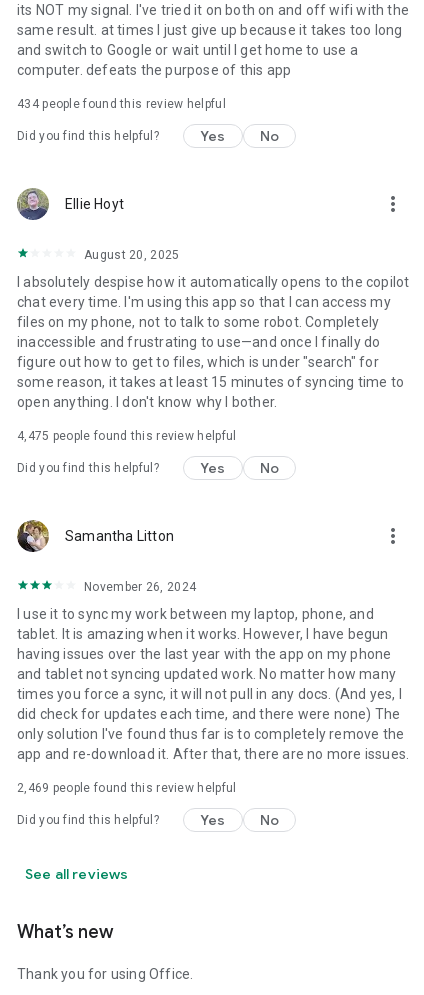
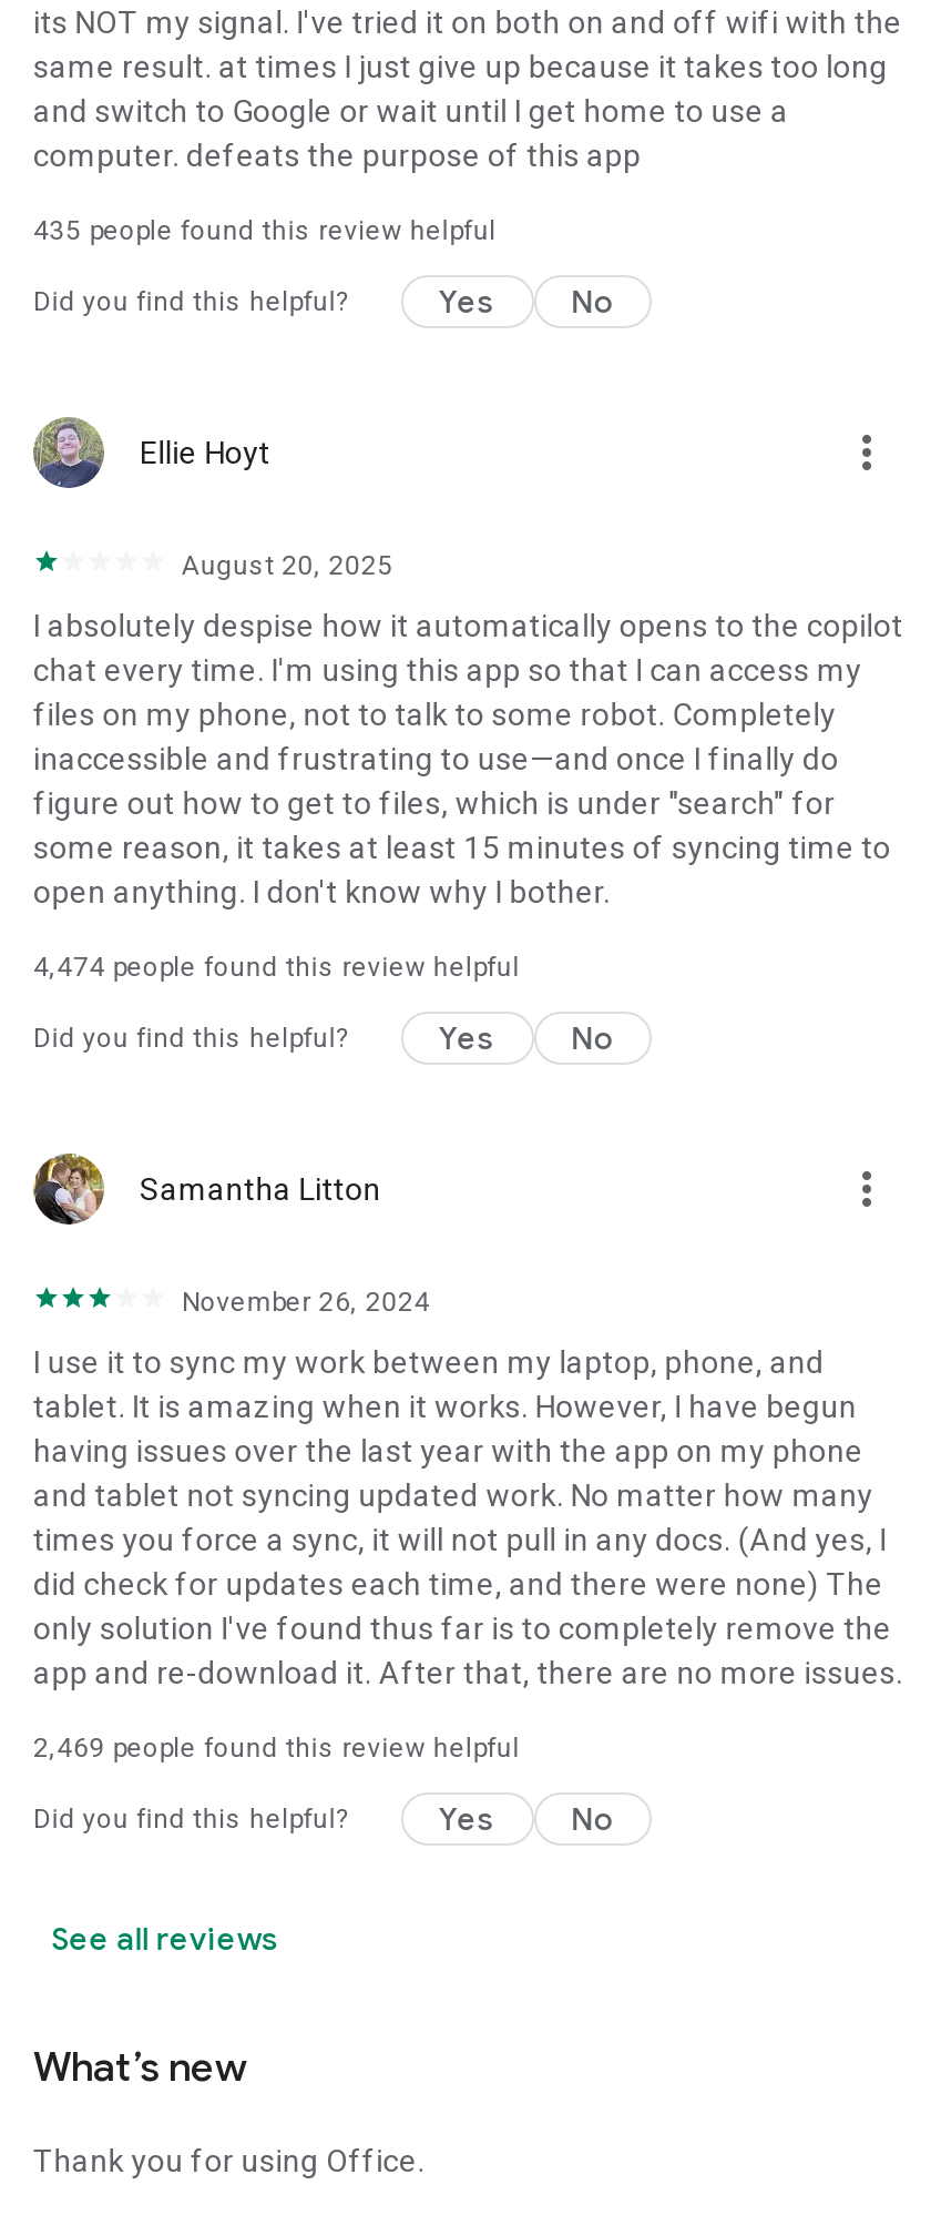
- 434 people found this review helpful
+ 435 people found this review helpful

- 4,475 people found this review helpful
+ 4,474 people found this review helpful
